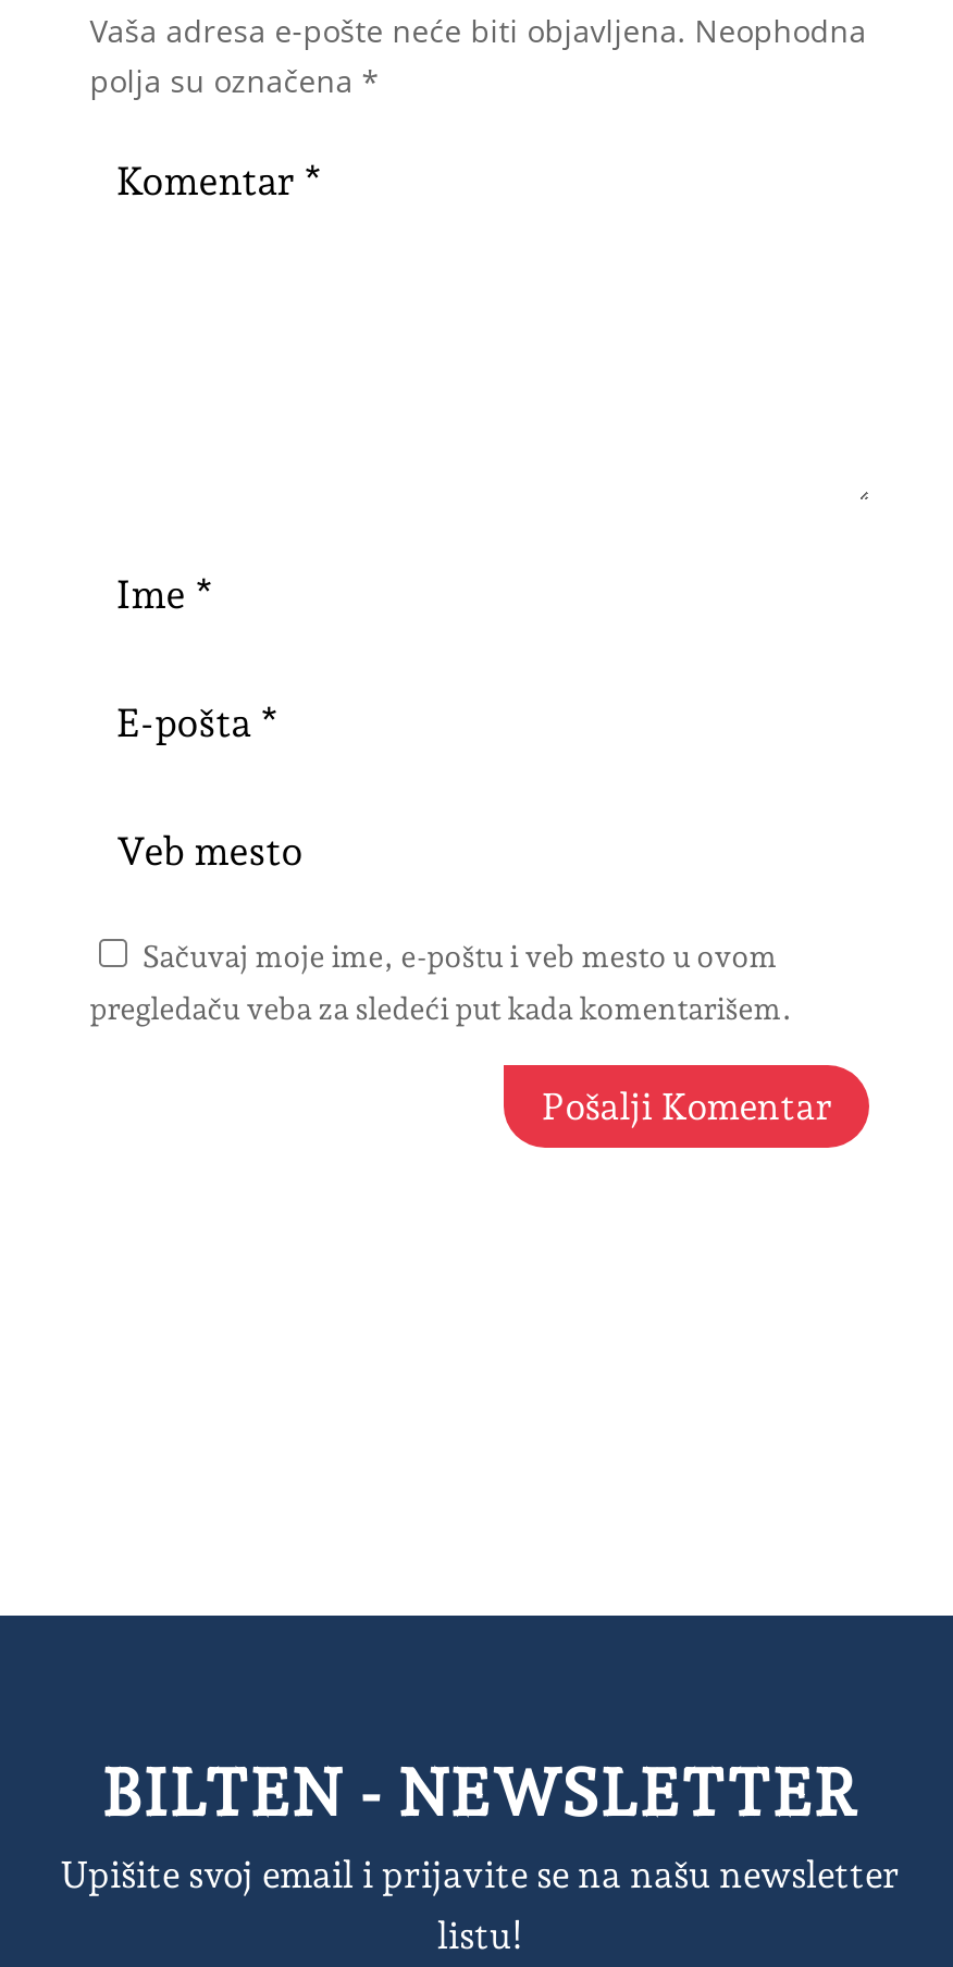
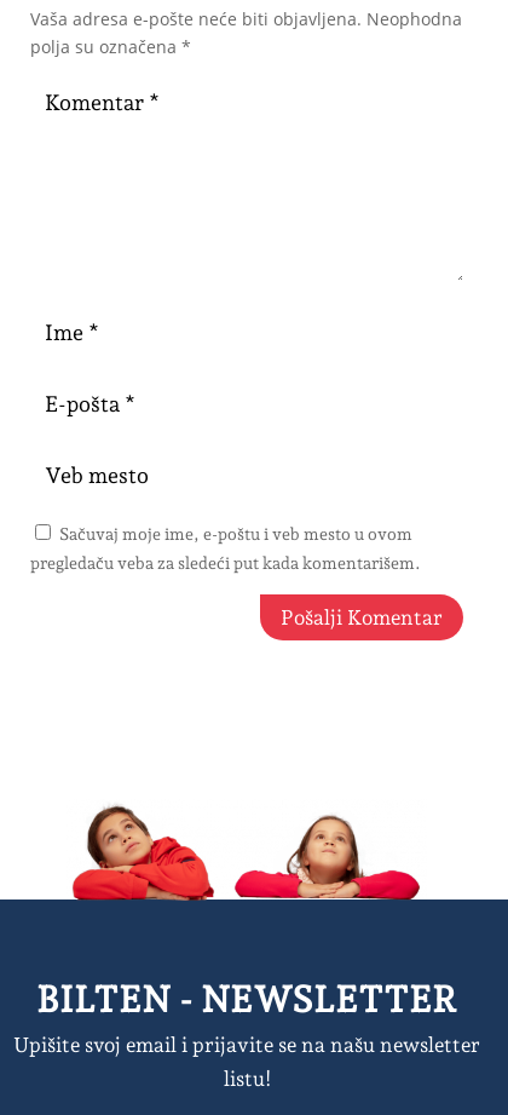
+ [image]

+ [image]
